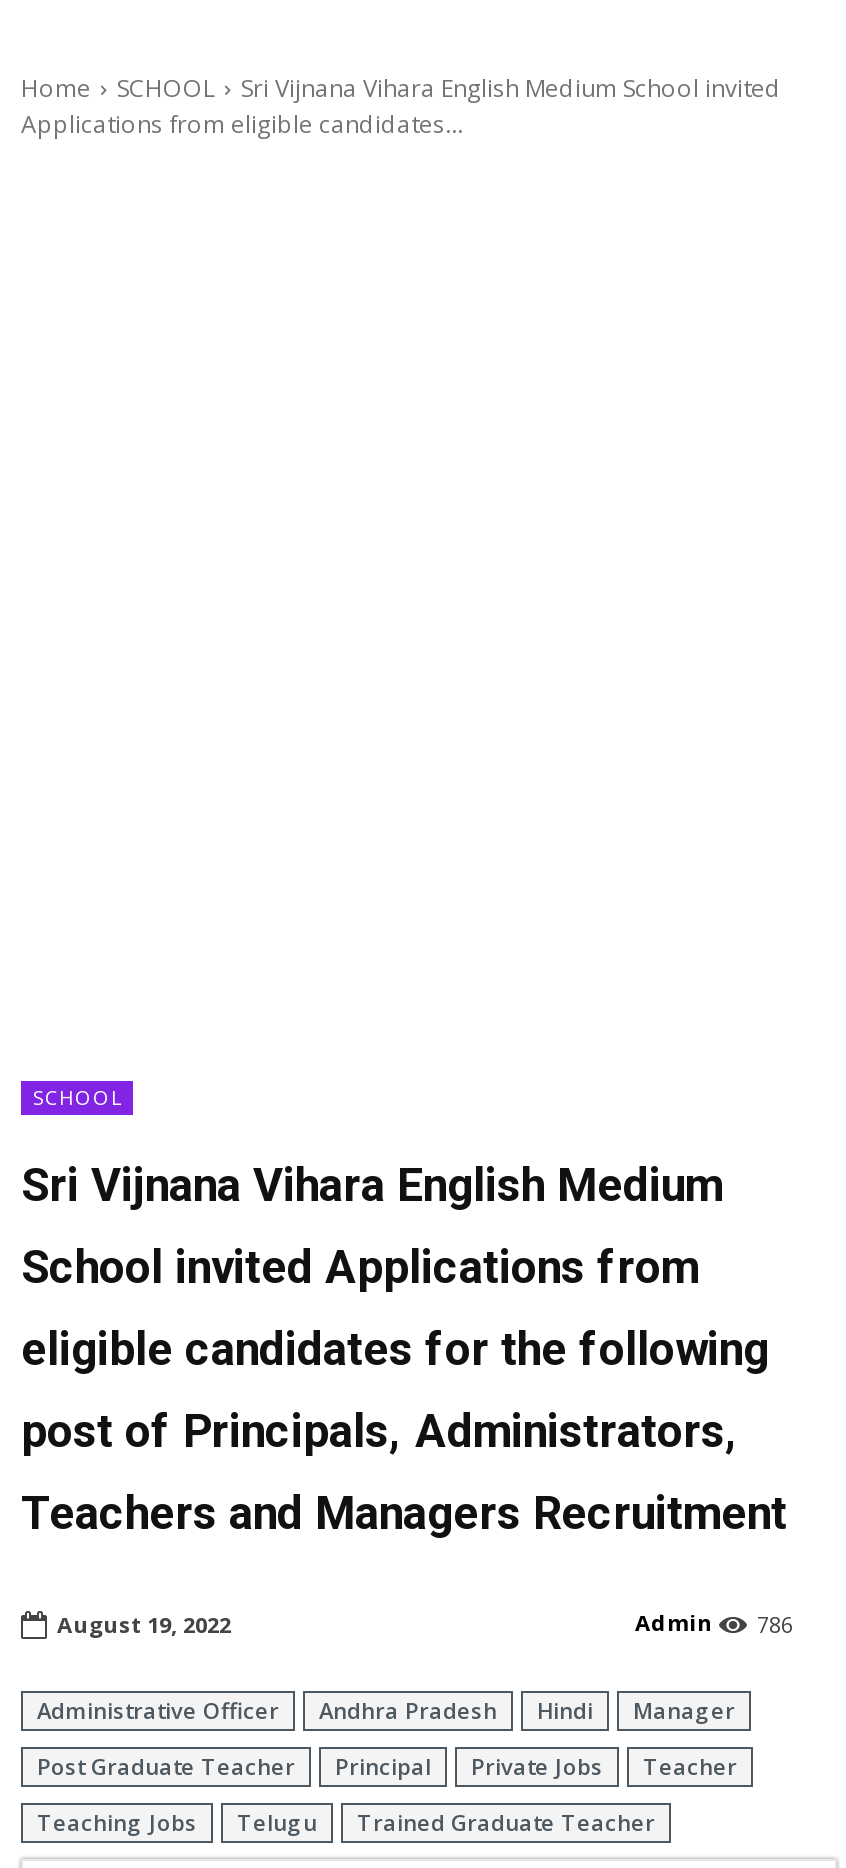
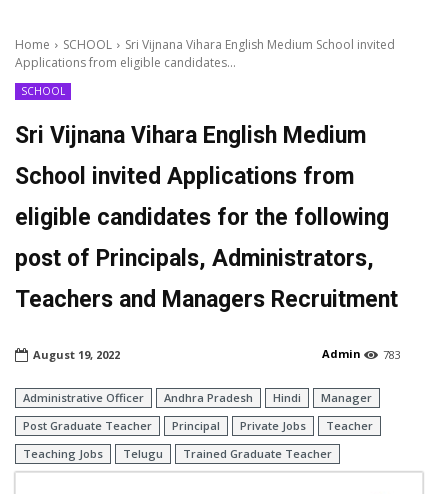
- Admin 786
+ Admin 783
